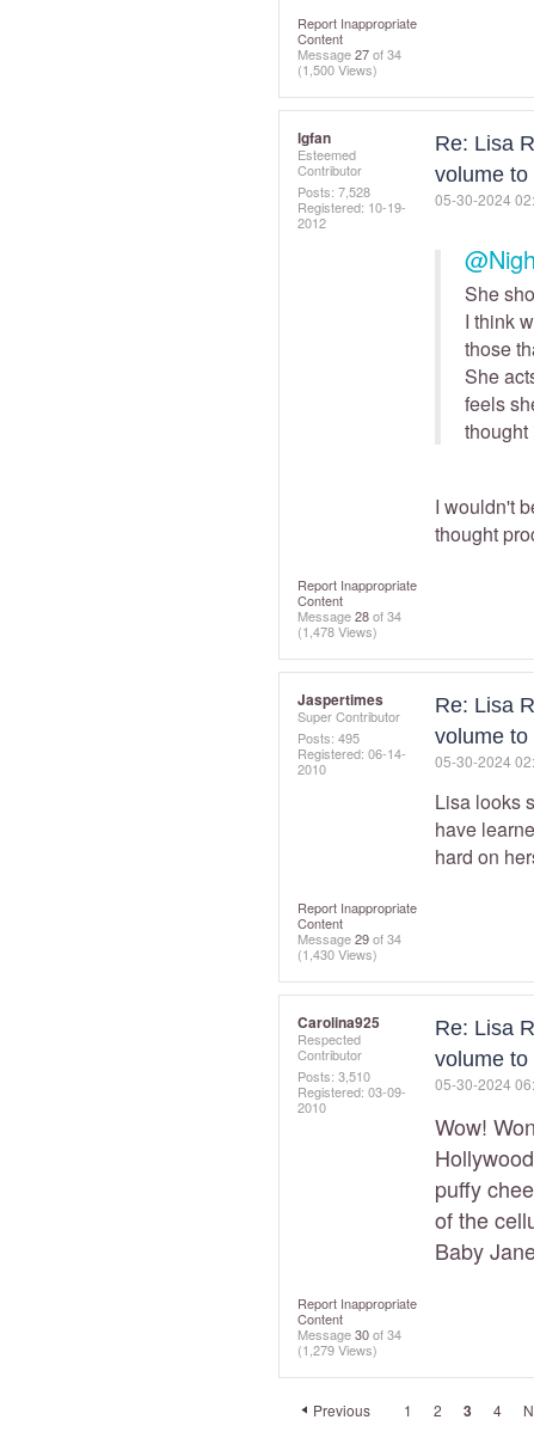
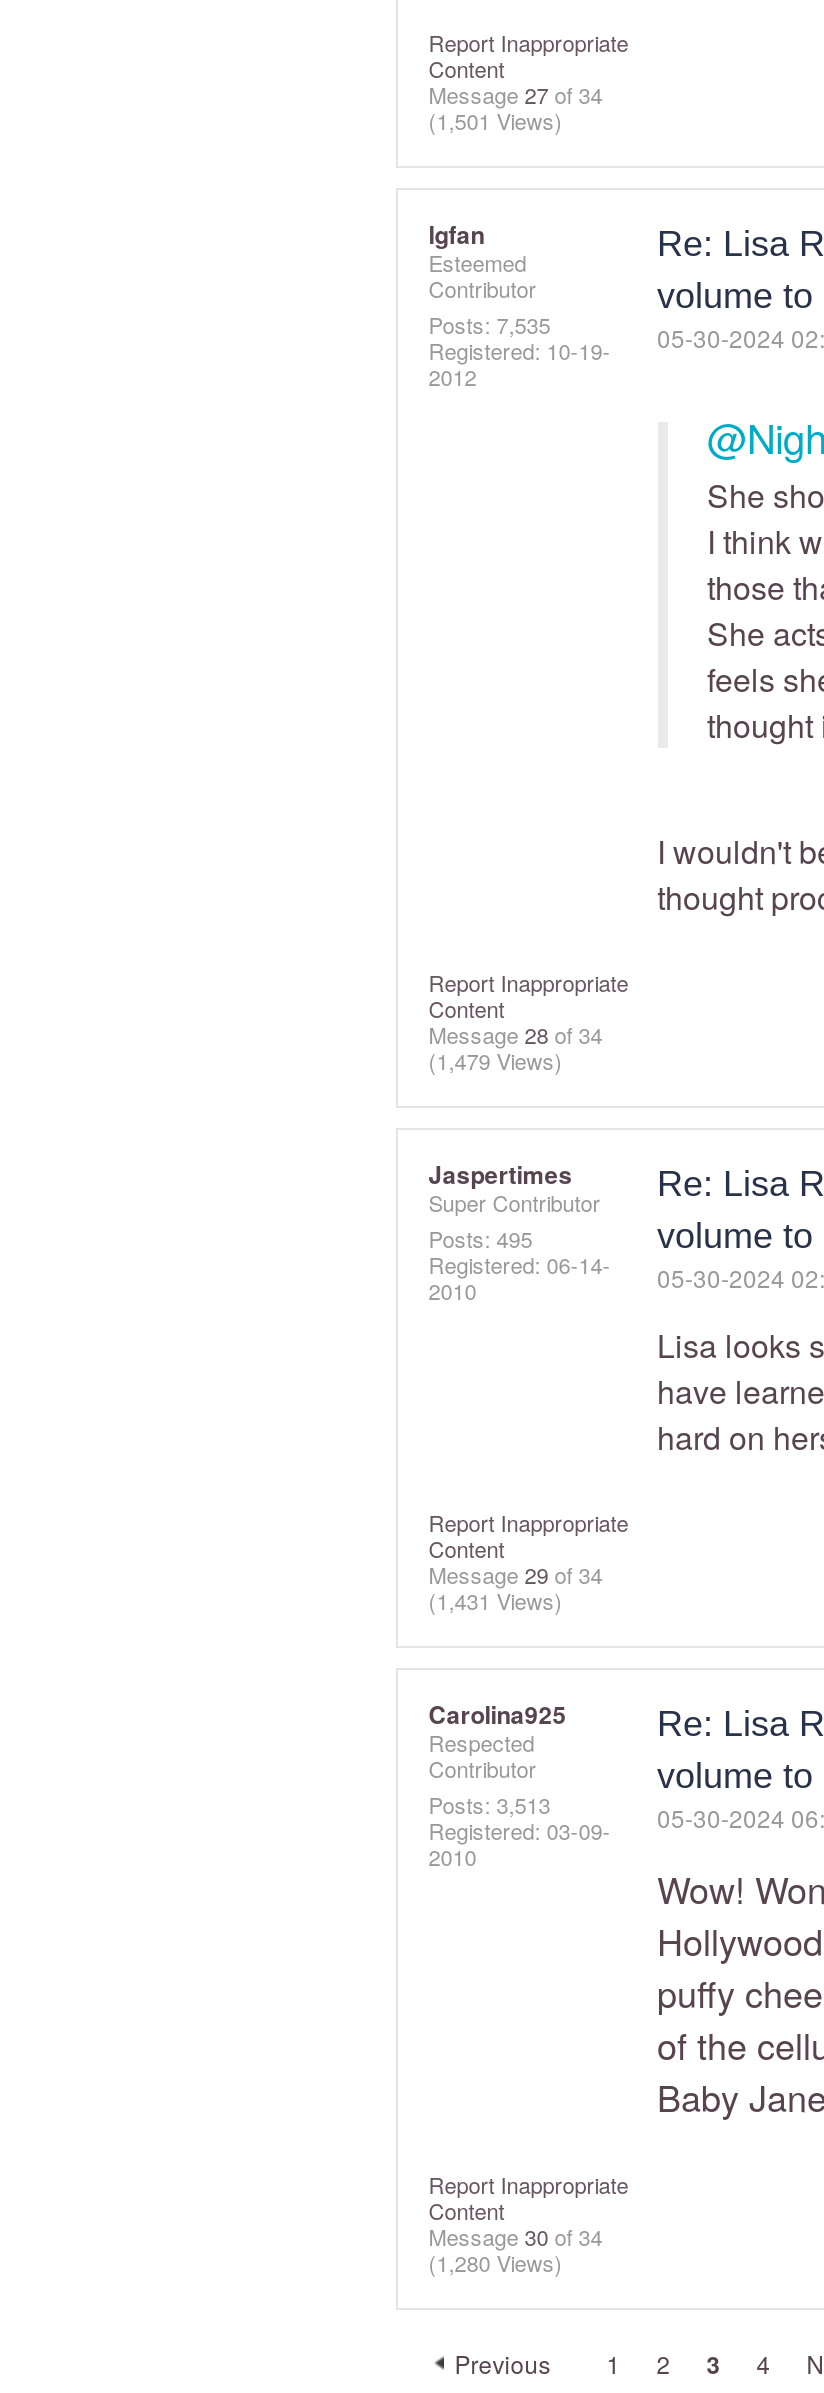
- (1,500 Views)
+ (1,501 Views)

- Posts: 7,528
+ Posts: 7,535

- (1,478 Views)
+ (1,479 Views)

- (1,430 Views)
+ (1,431 Views)

- Posts: 3,510
+ Posts: 3,513

- (1,279 Views)
+ (1,280 Views)
